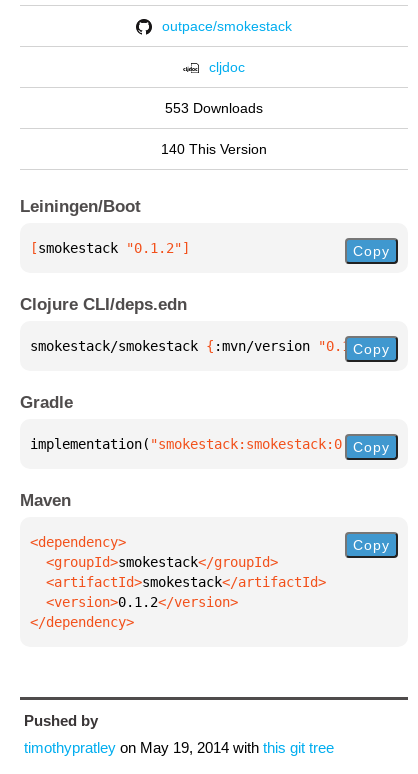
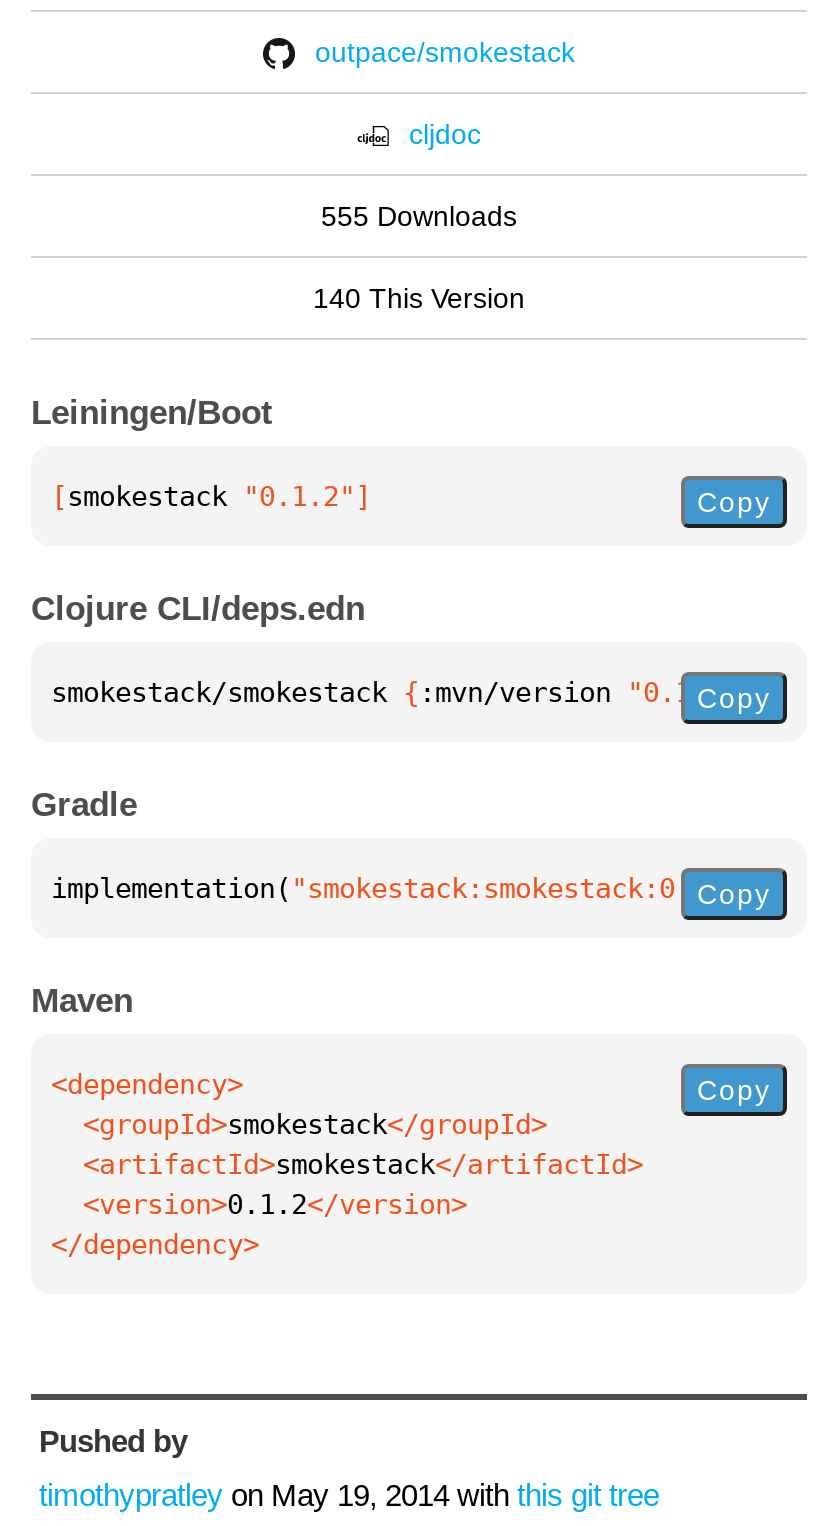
- 553 Downloads
+ 555 Downloads
